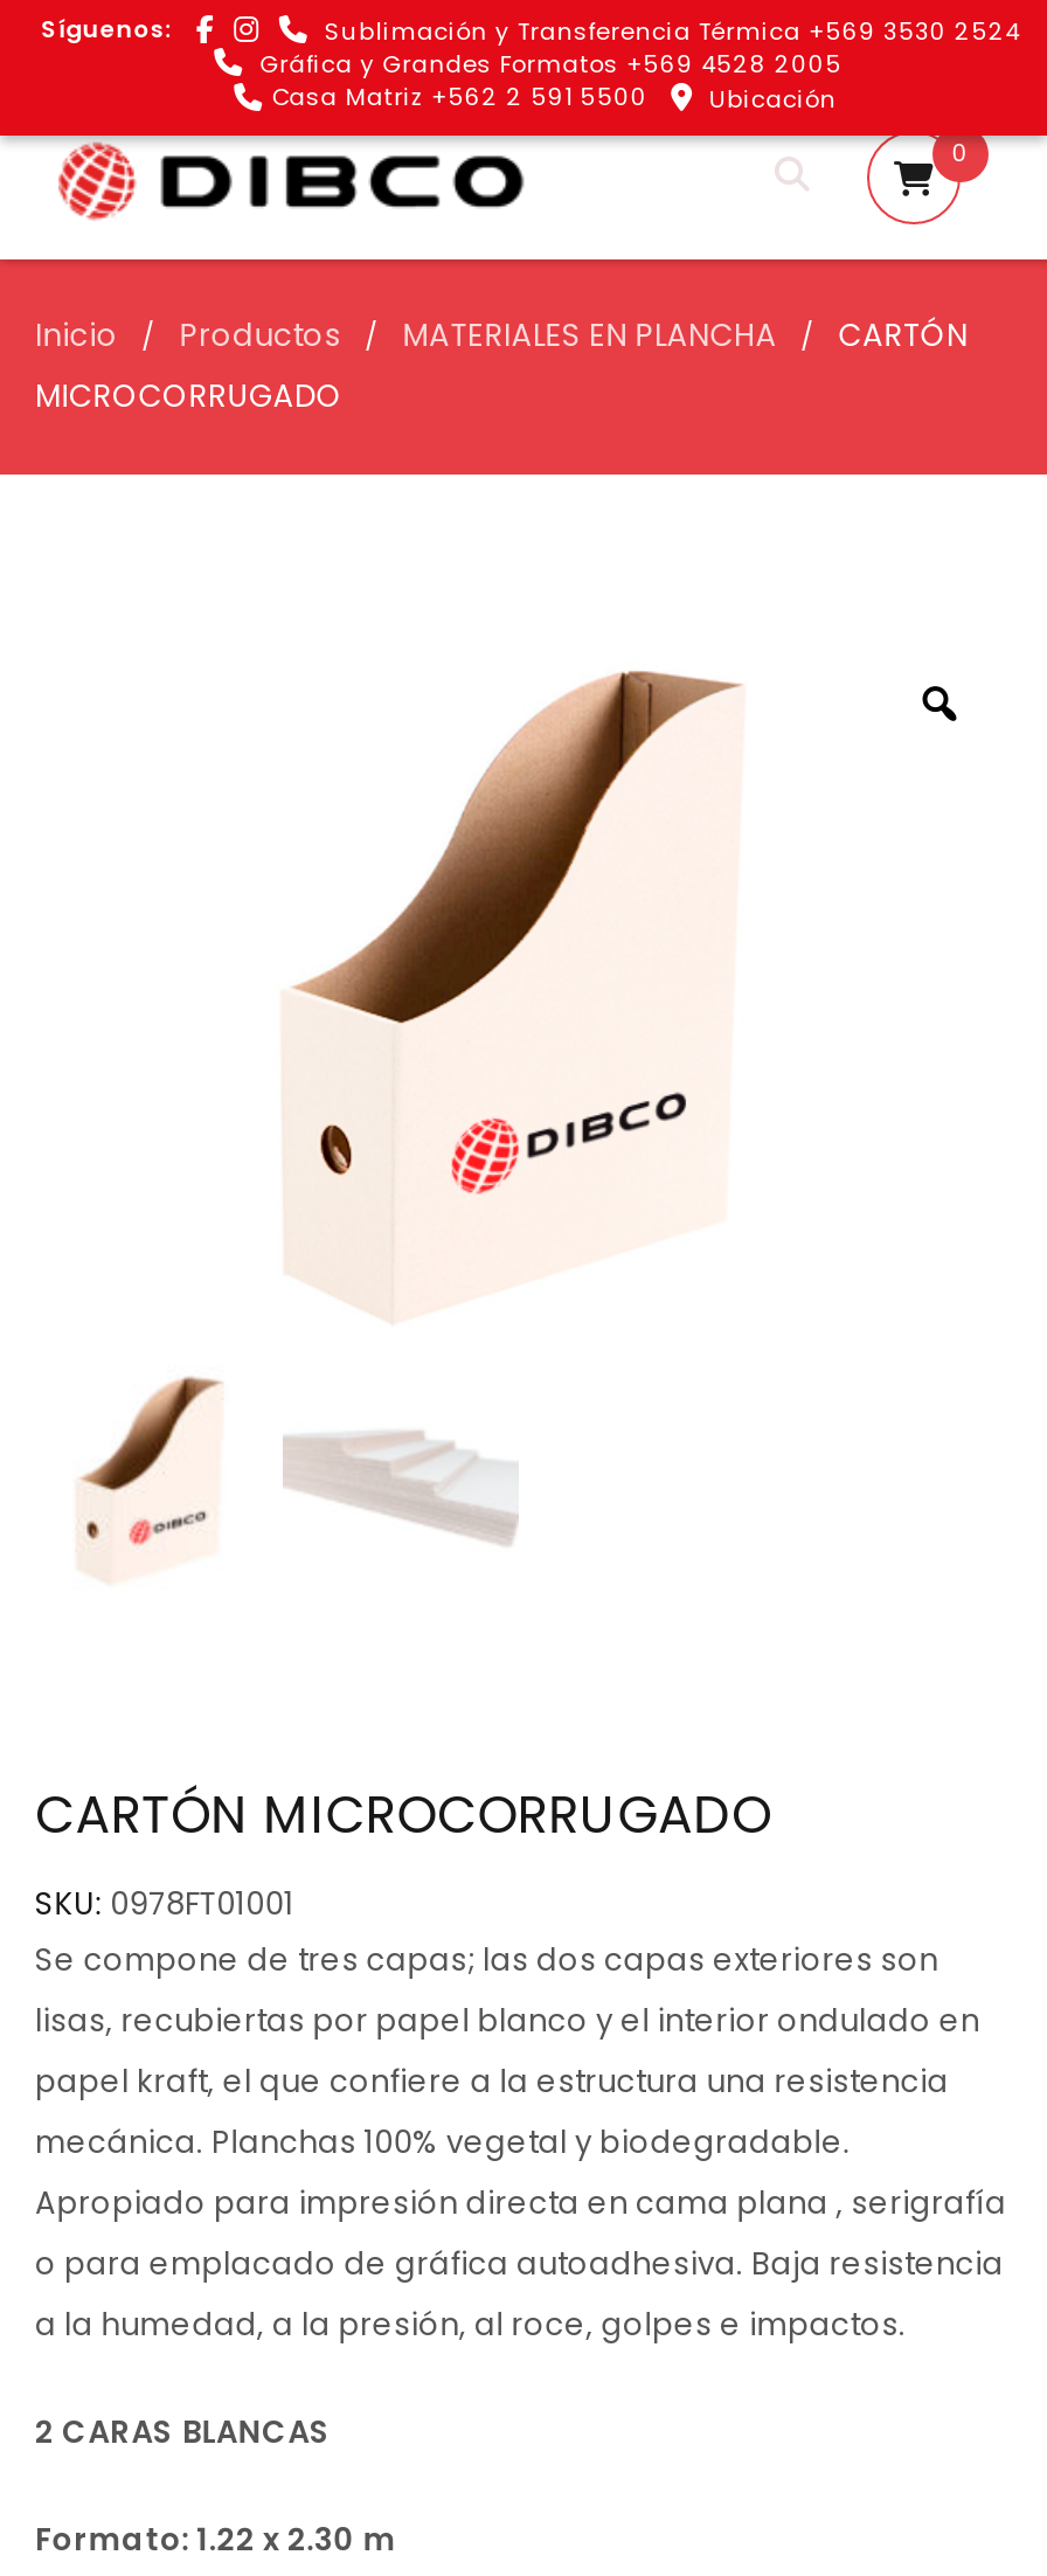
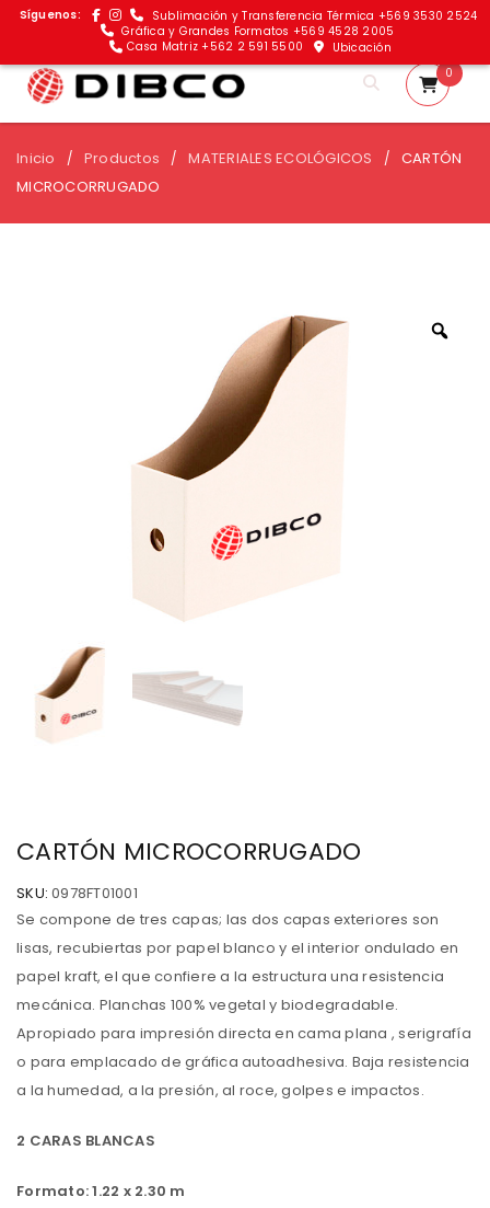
- MATERIALES EN PLANCHA
+ MATERIALES ECOLÓGICOS
